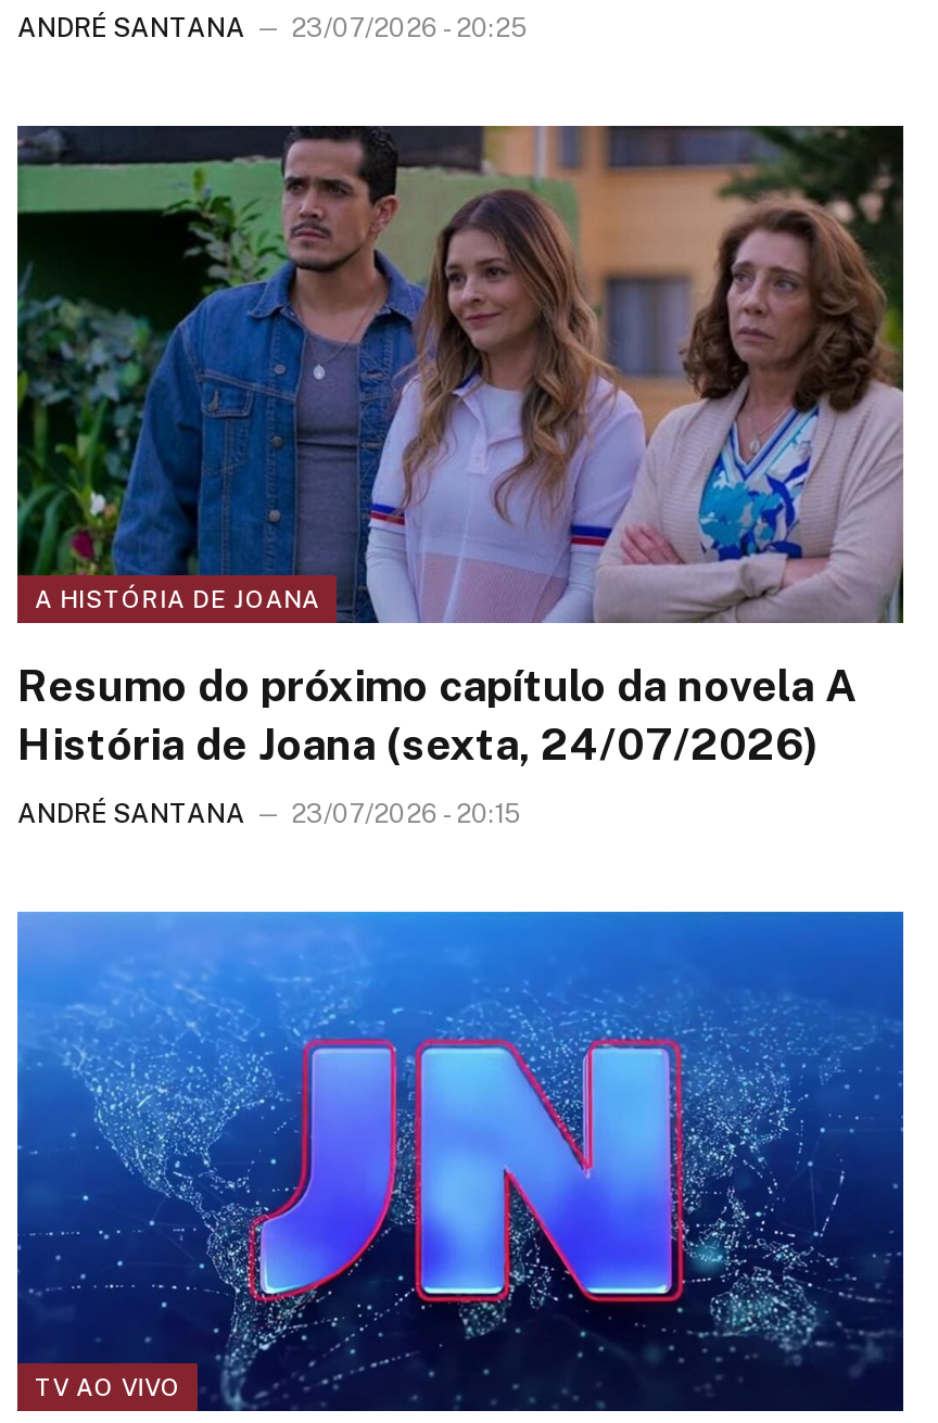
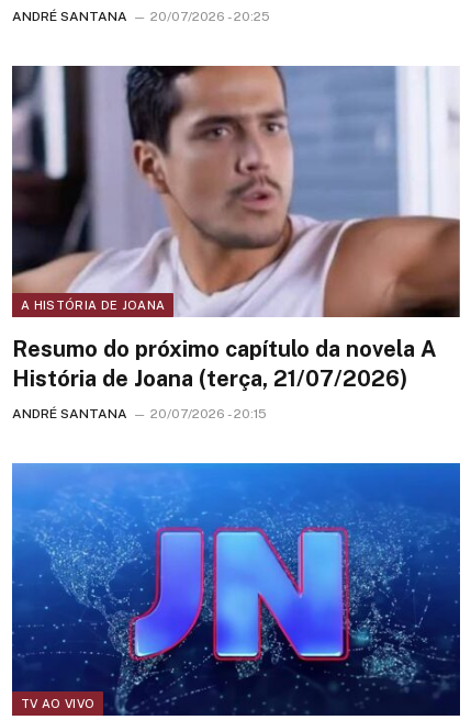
- ANDRÉ SANTANA 23/07/2026 - 20:25
+ ANDRÉ SANTANA 20/07/2026 - 20:25

- [image]
+ [image]

- História de Joana (sexta, 24/07/2026)
+ História de Joana (terça, 21/07/2026)

- ANDRÉ SANTANA 23/07/2026 - 20:15
+ ANDRÉ SANTANA 20/07/2026 - 20:15
